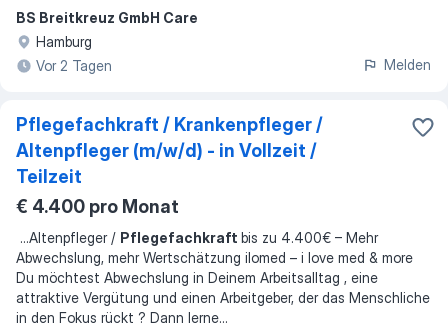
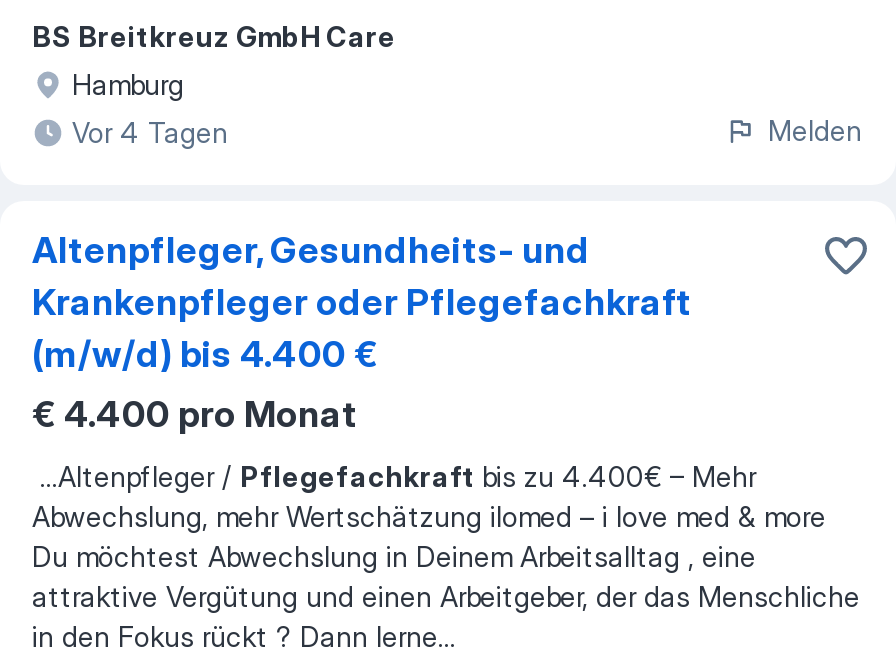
- Vor 2 Tagen
+ Vor 4 Tagen

- Pflegefachkraft / Krankenpfleger /
- Altenpfleger (m/w/d) - in Vollzeit /
- Teilzeit
+ Altenpfleger, Gesundheits- und
+ Krankenpfleger oder Pflegefachkraft
+ (m/w/d) bis 4.400 €
